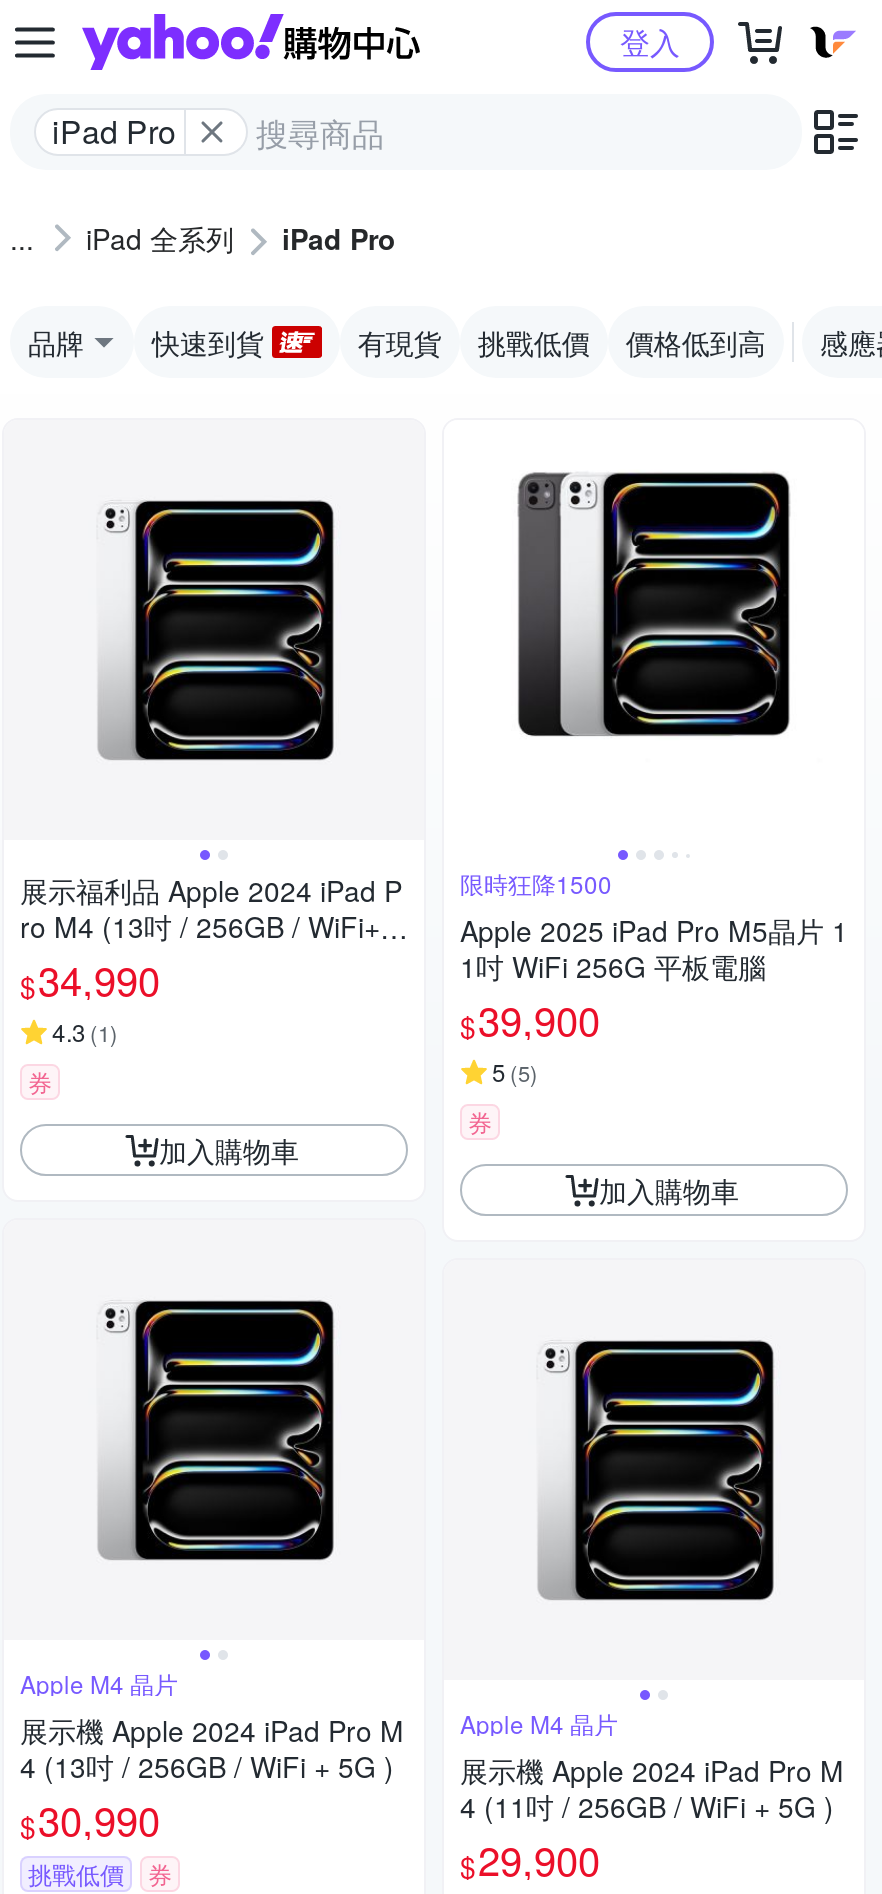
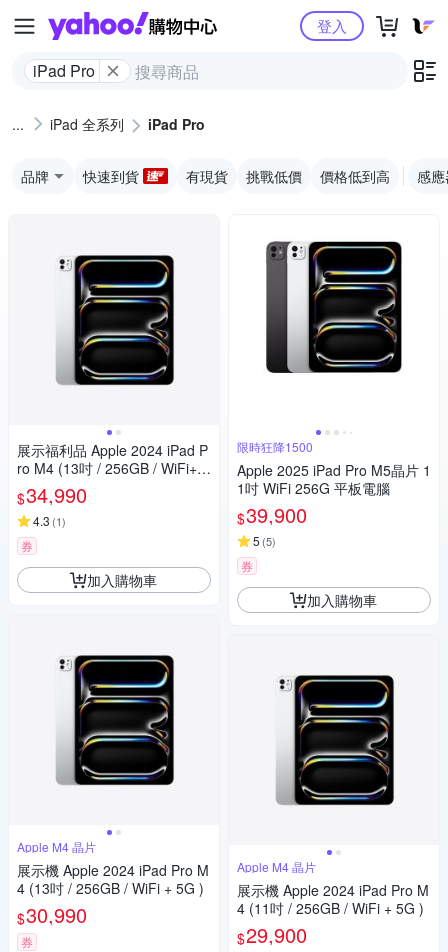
- 挑戰低價
